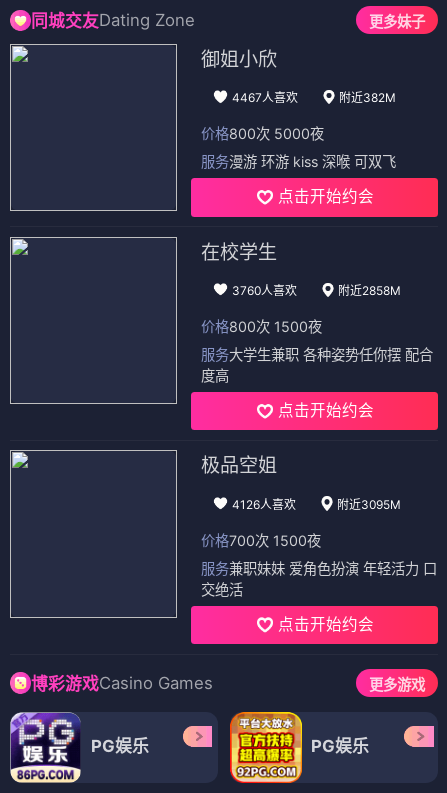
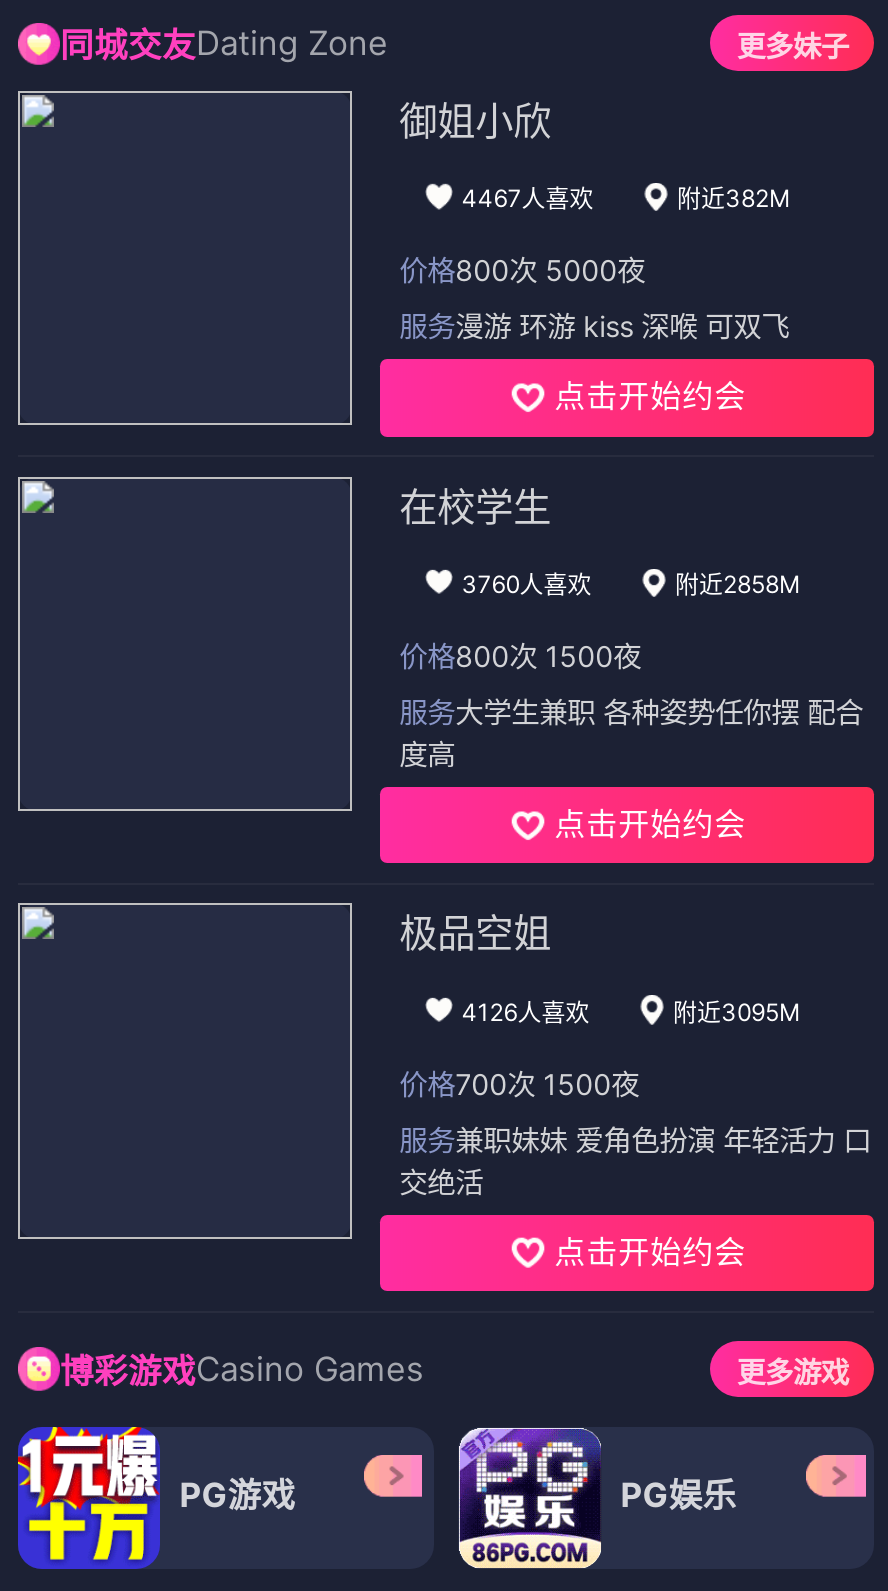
- [image]
- PG娱乐
+ [image]
+ PG游戏

- [image]
+ [image]
